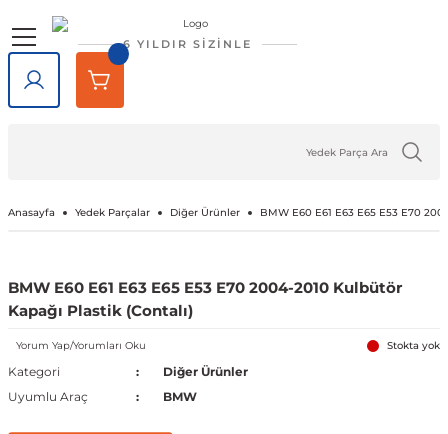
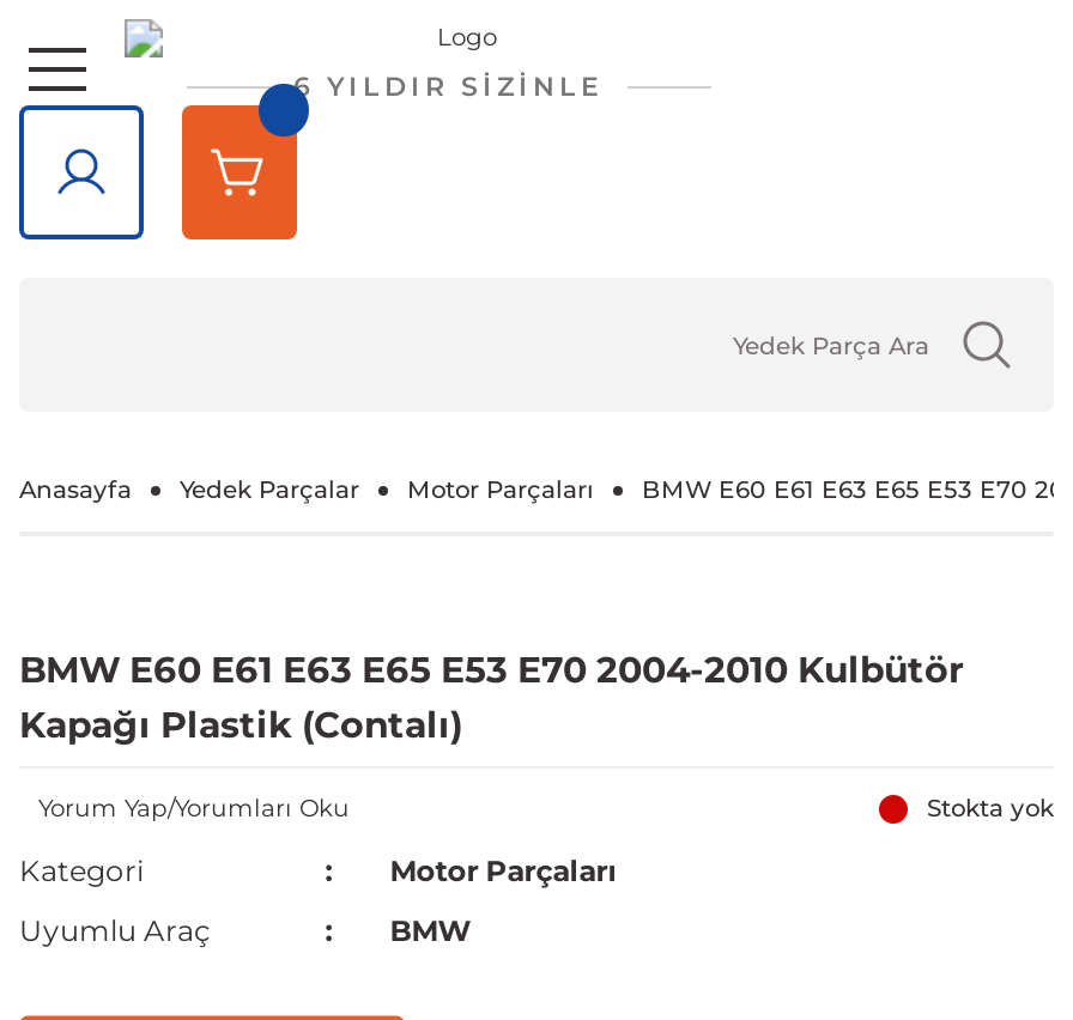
- Diğer Ürünler
+ Motor Parçaları

- Diğer Ürünler
+ Motor Parçaları
